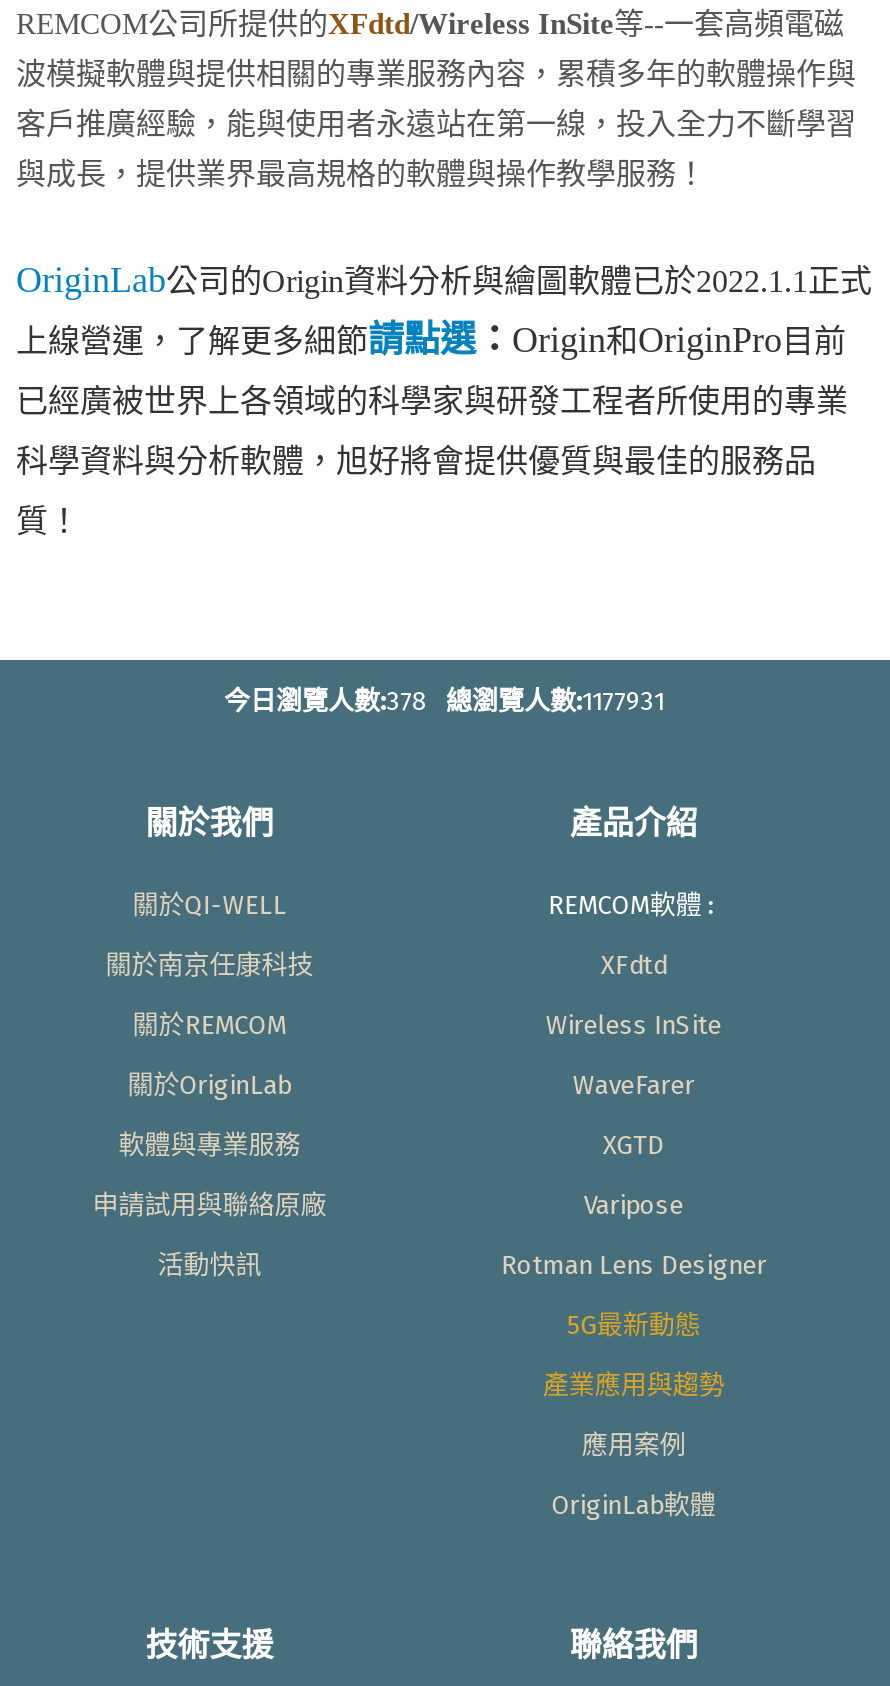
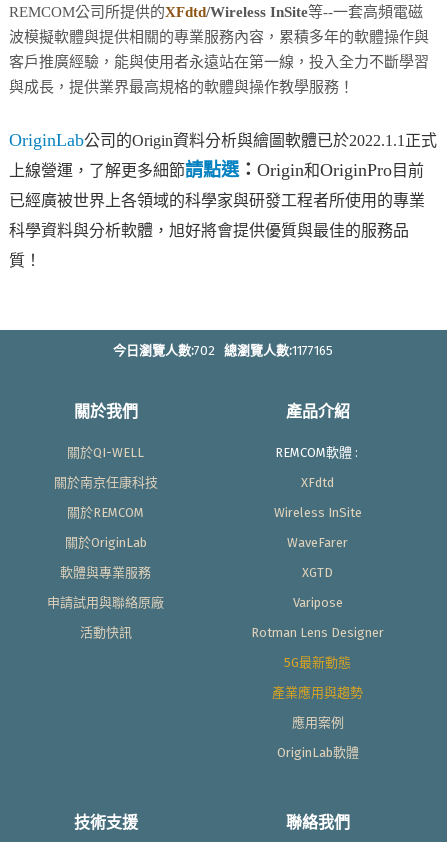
- 今日瀏覽人數:378總瀏覽人數:1177931
+ 今日瀏覽人數:702總瀏覽人數:1177165
